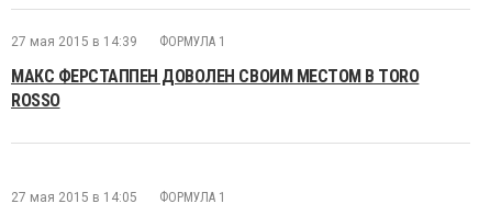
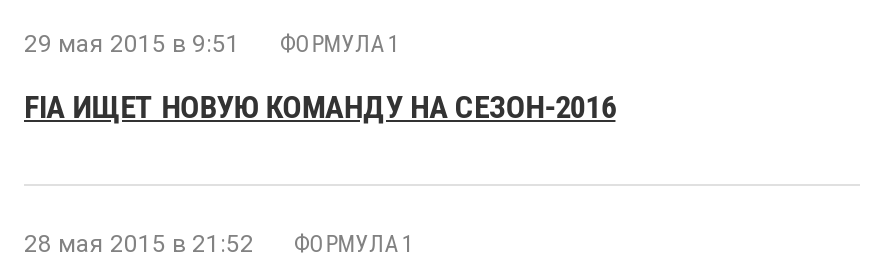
- 27 мая 2015 в 14:39 ФОРМУЛА 1
+ 29 мая 2015 в 9:51 ФОРМУЛА 1

- МАКС ФЕРСТАППЕН ДОВОЛЕН СВОИМ МЕСТОМ В TORO
- ROSSO
+ FIA ИЩЕТ НОВУЮ КОМАНДУ НА СЕЗОН-2016

- 27 мая 2015 в 14:05 ФОРМУЛА 1
+ 28 мая 2015 в 21:52 ФОРМУЛА 1
